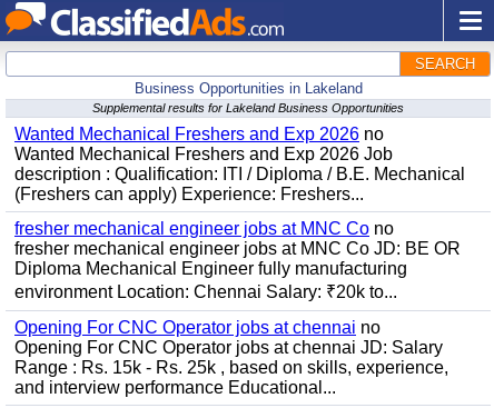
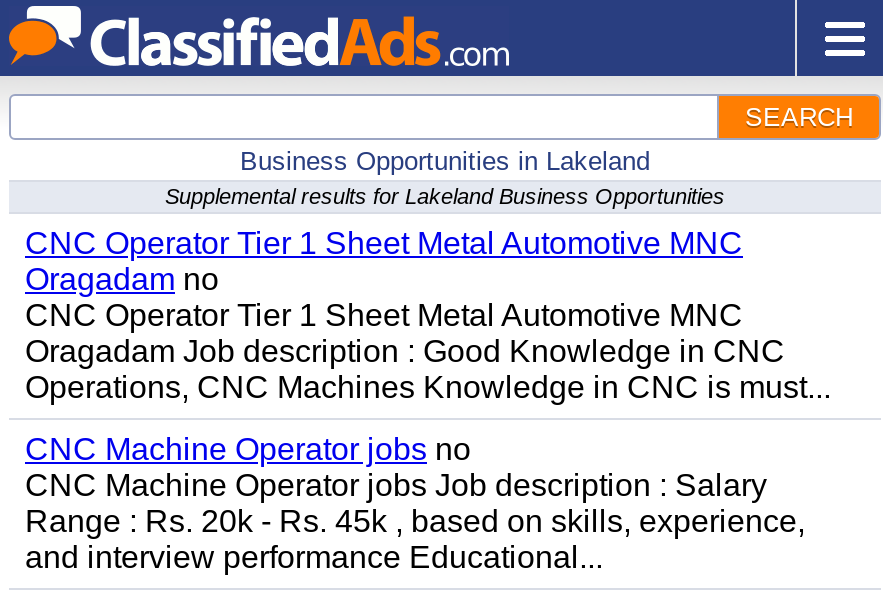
- Wanted Mechanical Freshers and Exp 2026 no
- Wanted Mechanical Freshers and Exp 2026 Job
- description : Qualification: ITI / Diploma / B.E. Mechanical
- (Freshers can apply) Experience: Freshers...
- fresher mechanical engineer jobs at MNC Co no
- fresher mechanical engineer jobs at MNC Co JD: BE OR
- Diploma Mechanical Engineer fully manufacturing
- environment Location: Chennai Salary: ₹20k to...
- Opening For CNC Operator jobs at chennai no
- Opening For CNC Operator jobs at chennai JD: Salary
- Range : Rs. 15k - Rs. 25k , based on skills, experience,
+ CNC Operator Tier 1 Sheet Metal Automotive MNC
+ Oragadam no
+ CNC Operator Tier 1 Sheet Metal Automotive MNC
+ Oragadam Job description : Good Knowledge in CNC
+ Operations, CNC Machines Knowledge in CNC is must...
+ CNC Machine Operator jobs no
+ CNC Machine Operator jobs Job description : Salary
+ Range : Rs. 20k - Rs. 45k , based on skills, experience,
